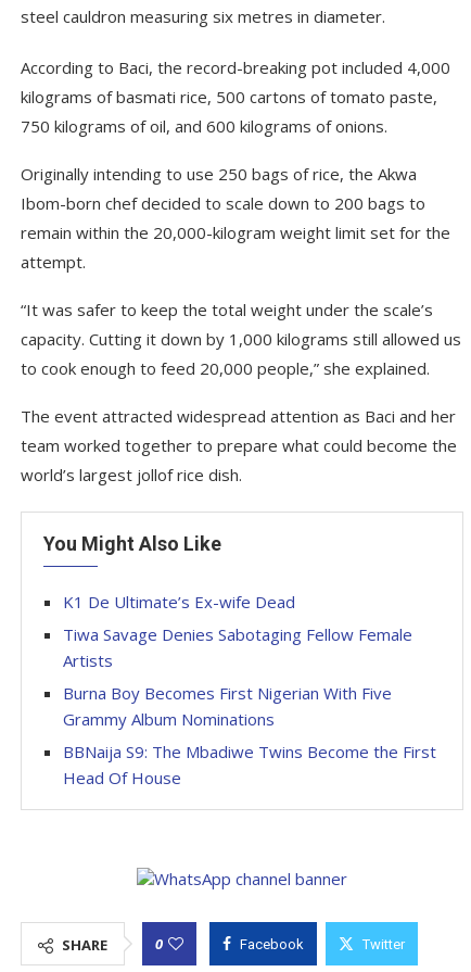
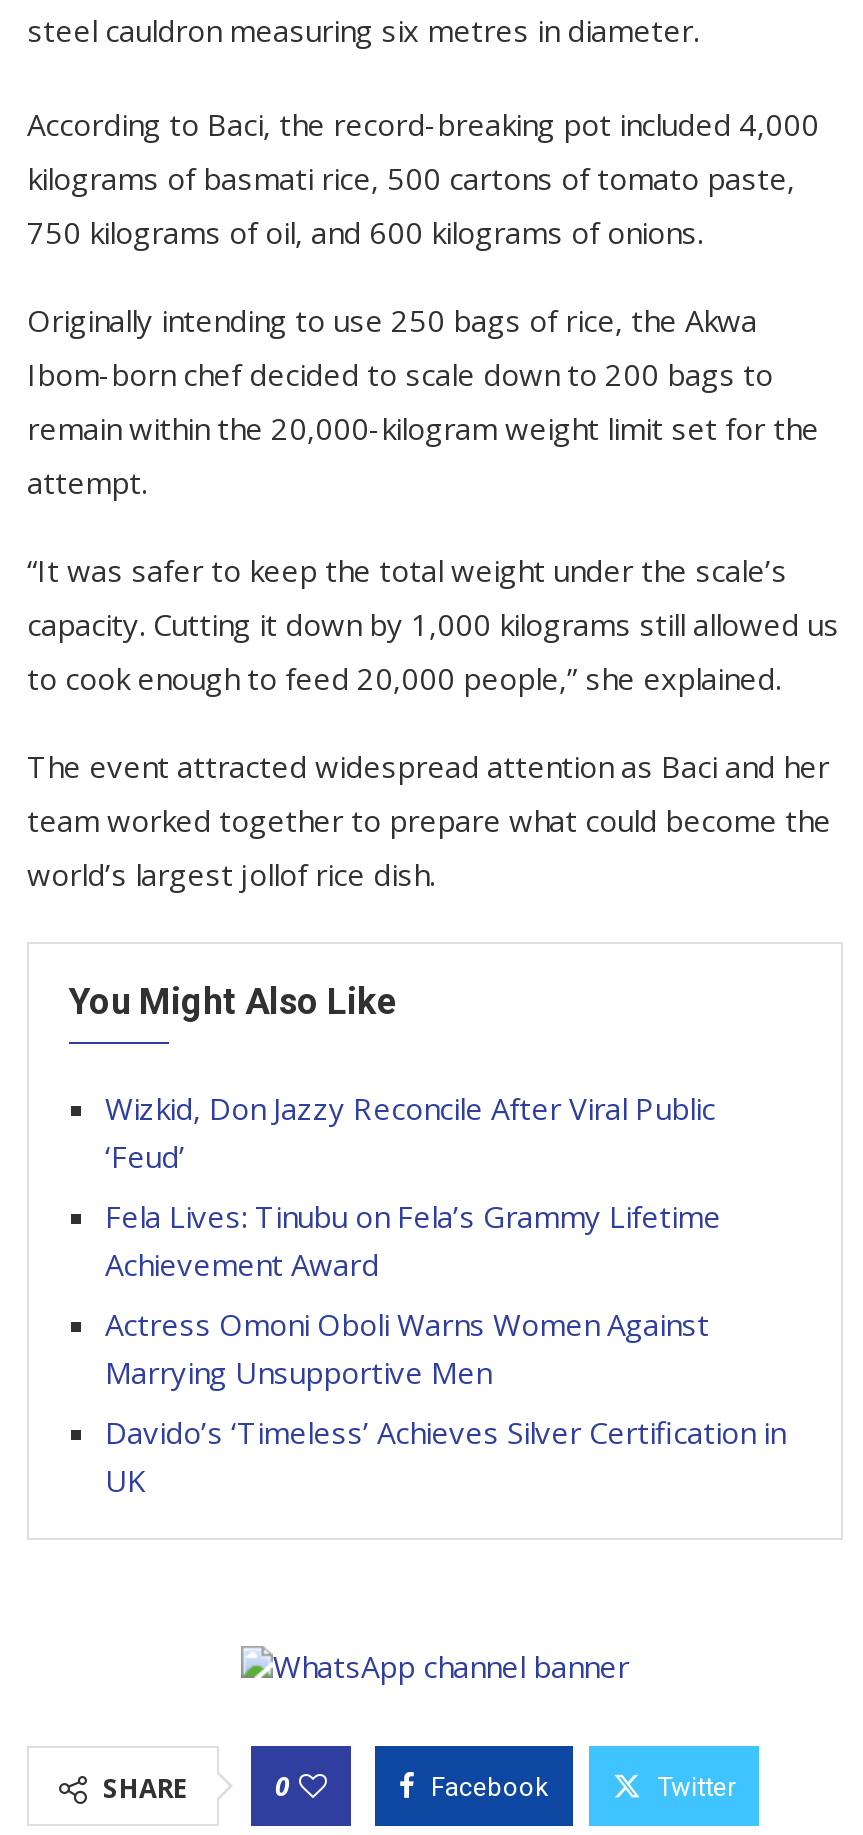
- K1 De Ultimate’s Ex-wife Dead
+ Wizkid, Don Jazzy Reconcile After Viral Public
+ ‘Feud’

- Tiwa Savage Denies Sabotaging Fellow Female
- Artists
+ Fela Lives: Tinubu on Fela’s Grammy Lifetime
+ Achievement Award

- Burna Boy Becomes First Nigerian With Five
- Grammy Album Nominations
+ Actress Omoni Oboli Warns Women Against
+ Marrying Unsupportive Men

- BBNaija S9: The Mbadiwe Twins Become the First
- Head Of House
+ Davido’s ‘Timeless’ Achieves Silver Certification in
+ UK
